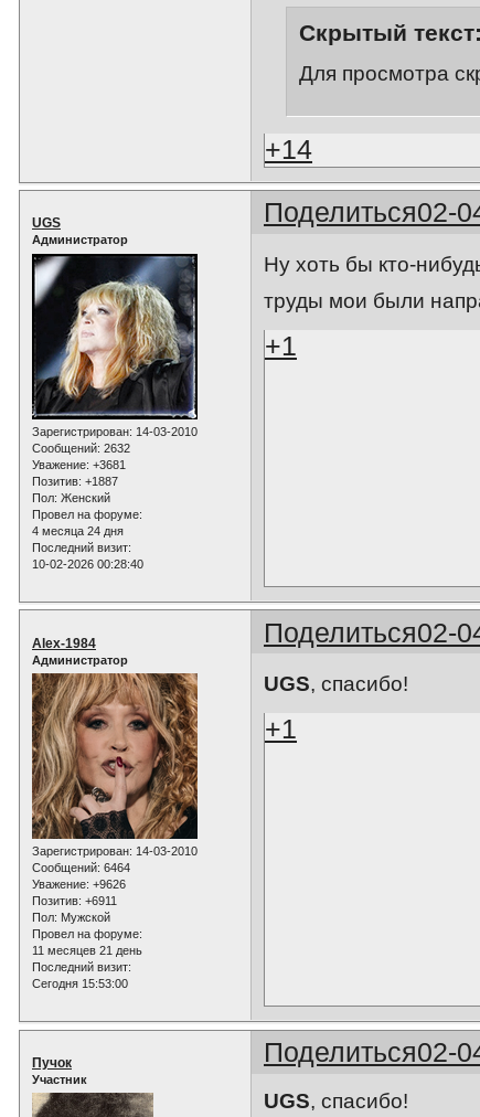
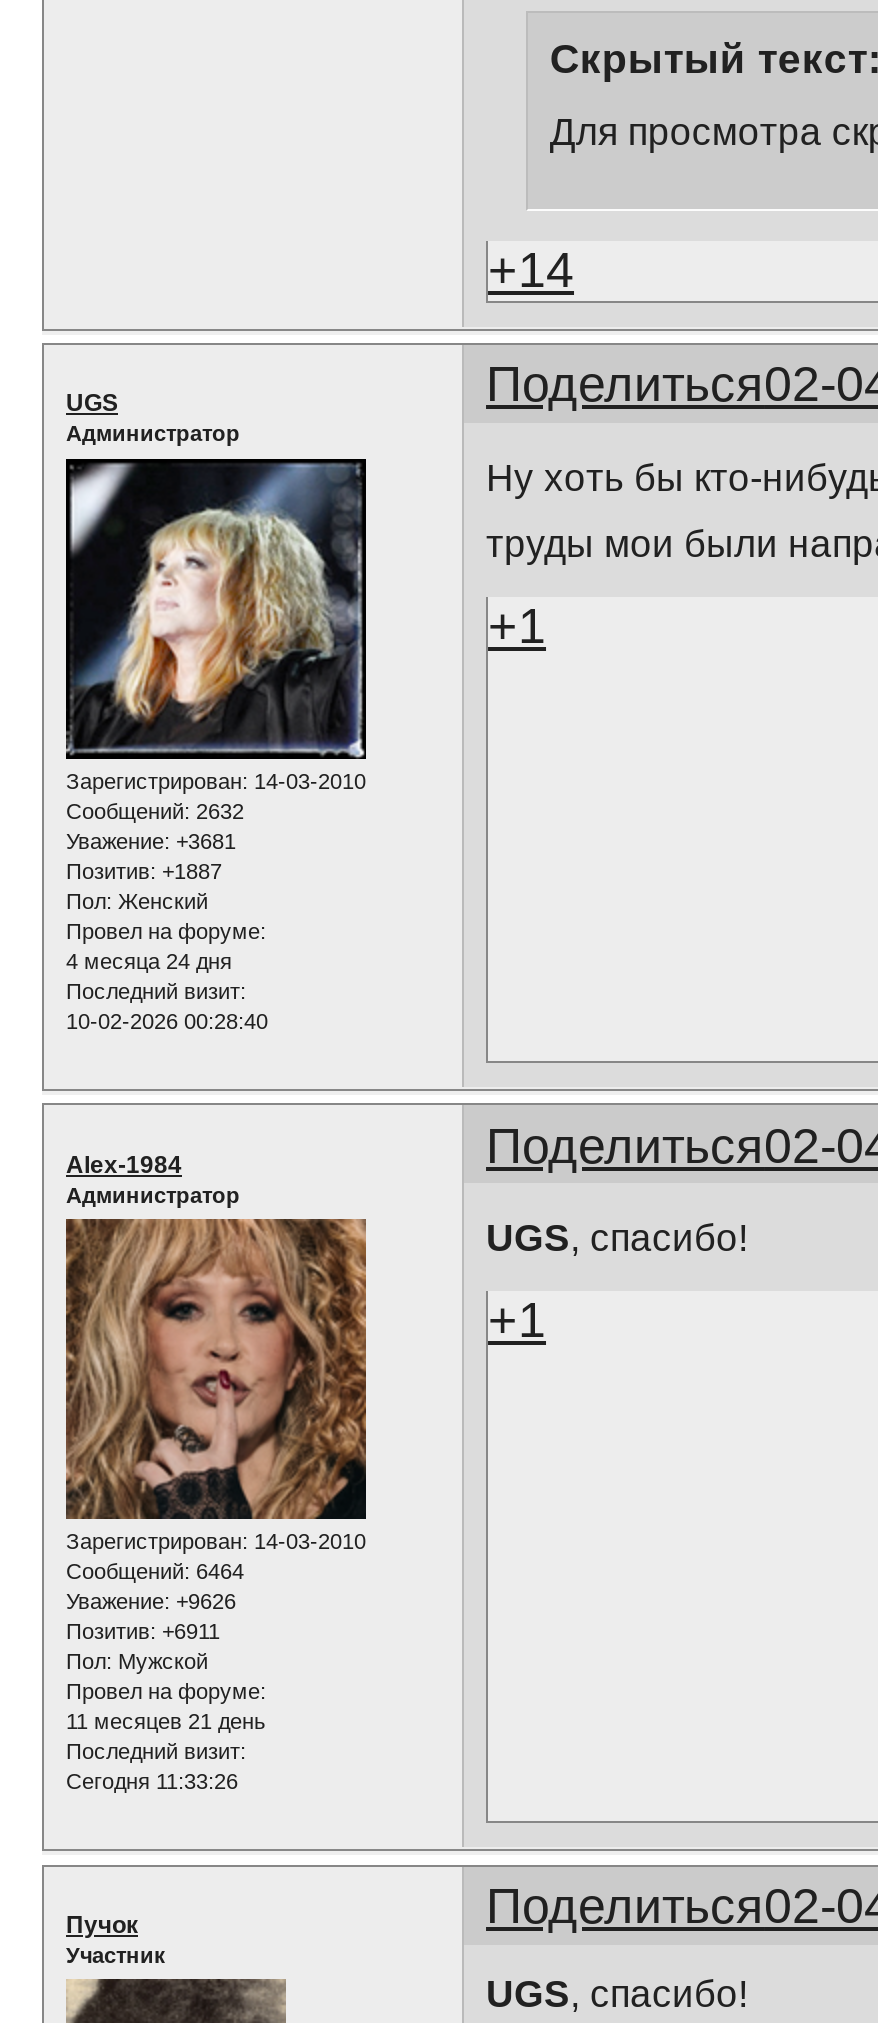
- Сегодня 15:53:00
+ Сегодня 11:33:26
